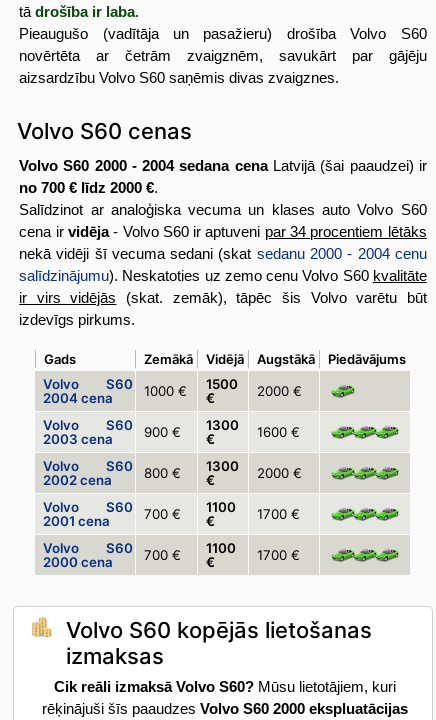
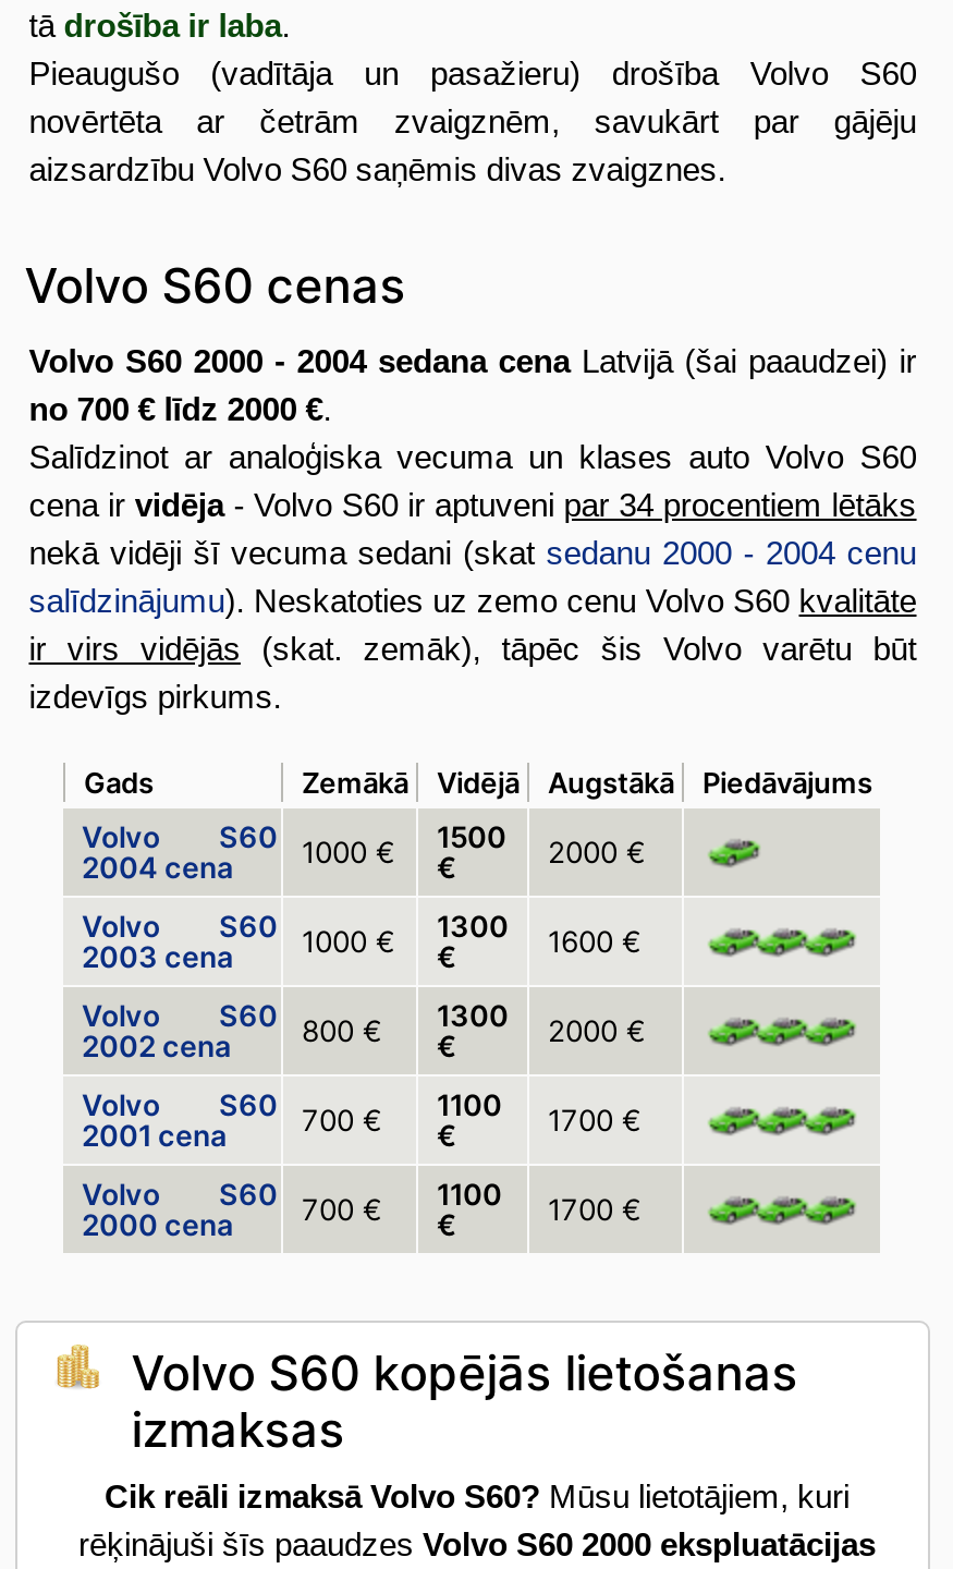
- 900 €
+ 1000 €
